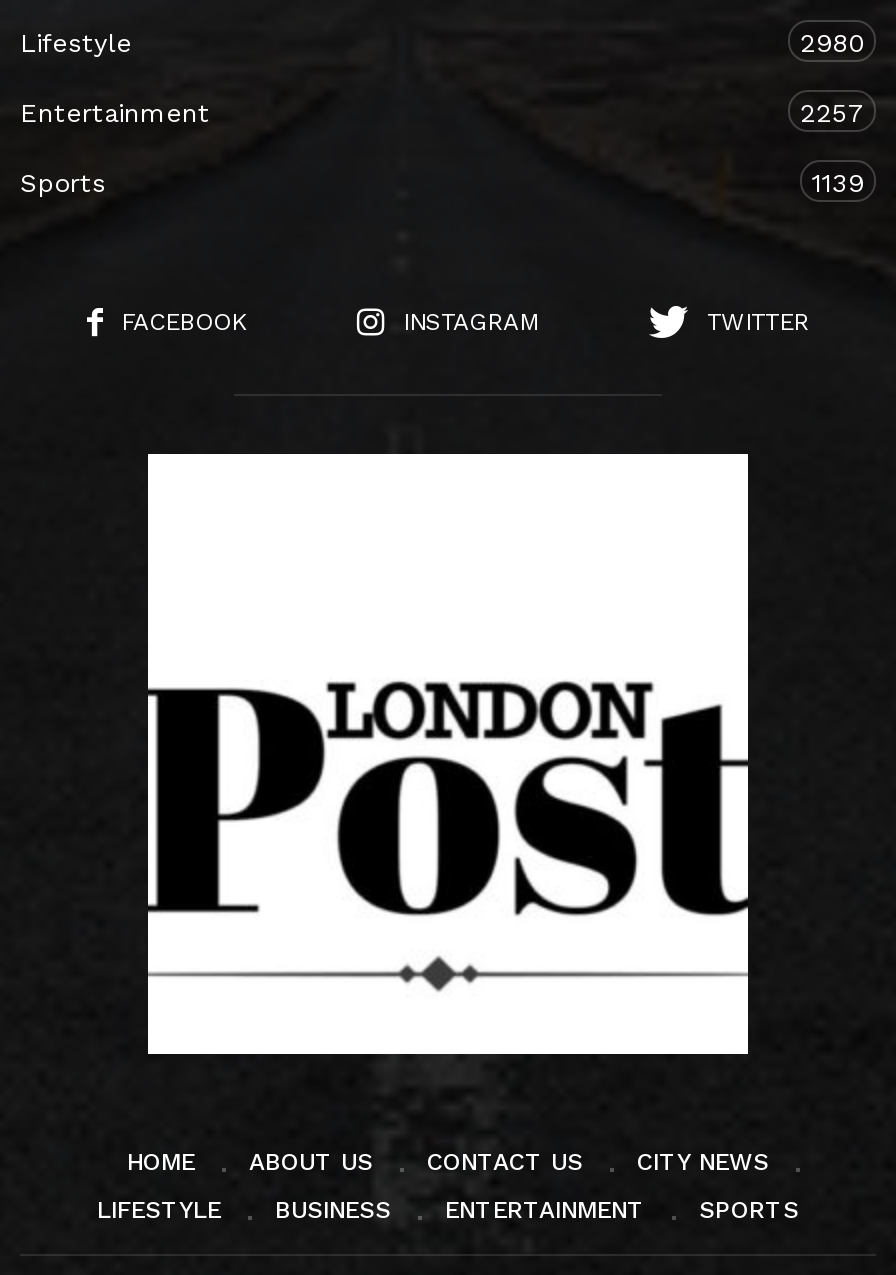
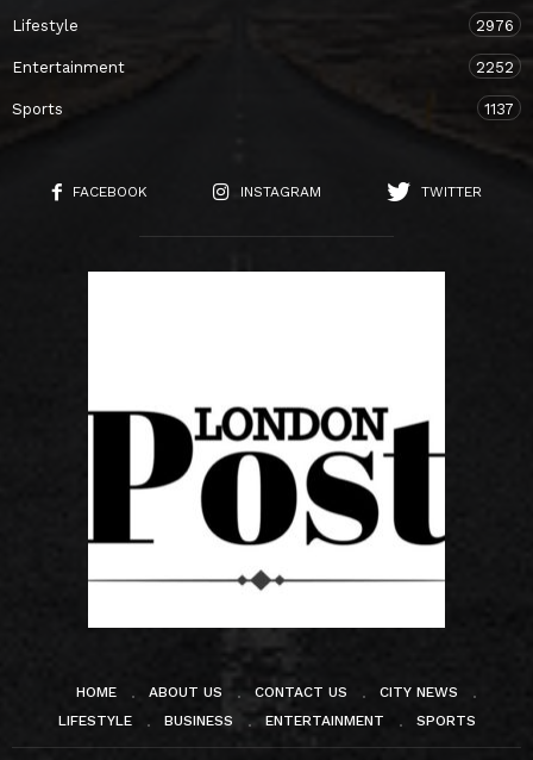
- 2980
+ 2976

- 2257
+ 2252

- 1139
+ 1137
